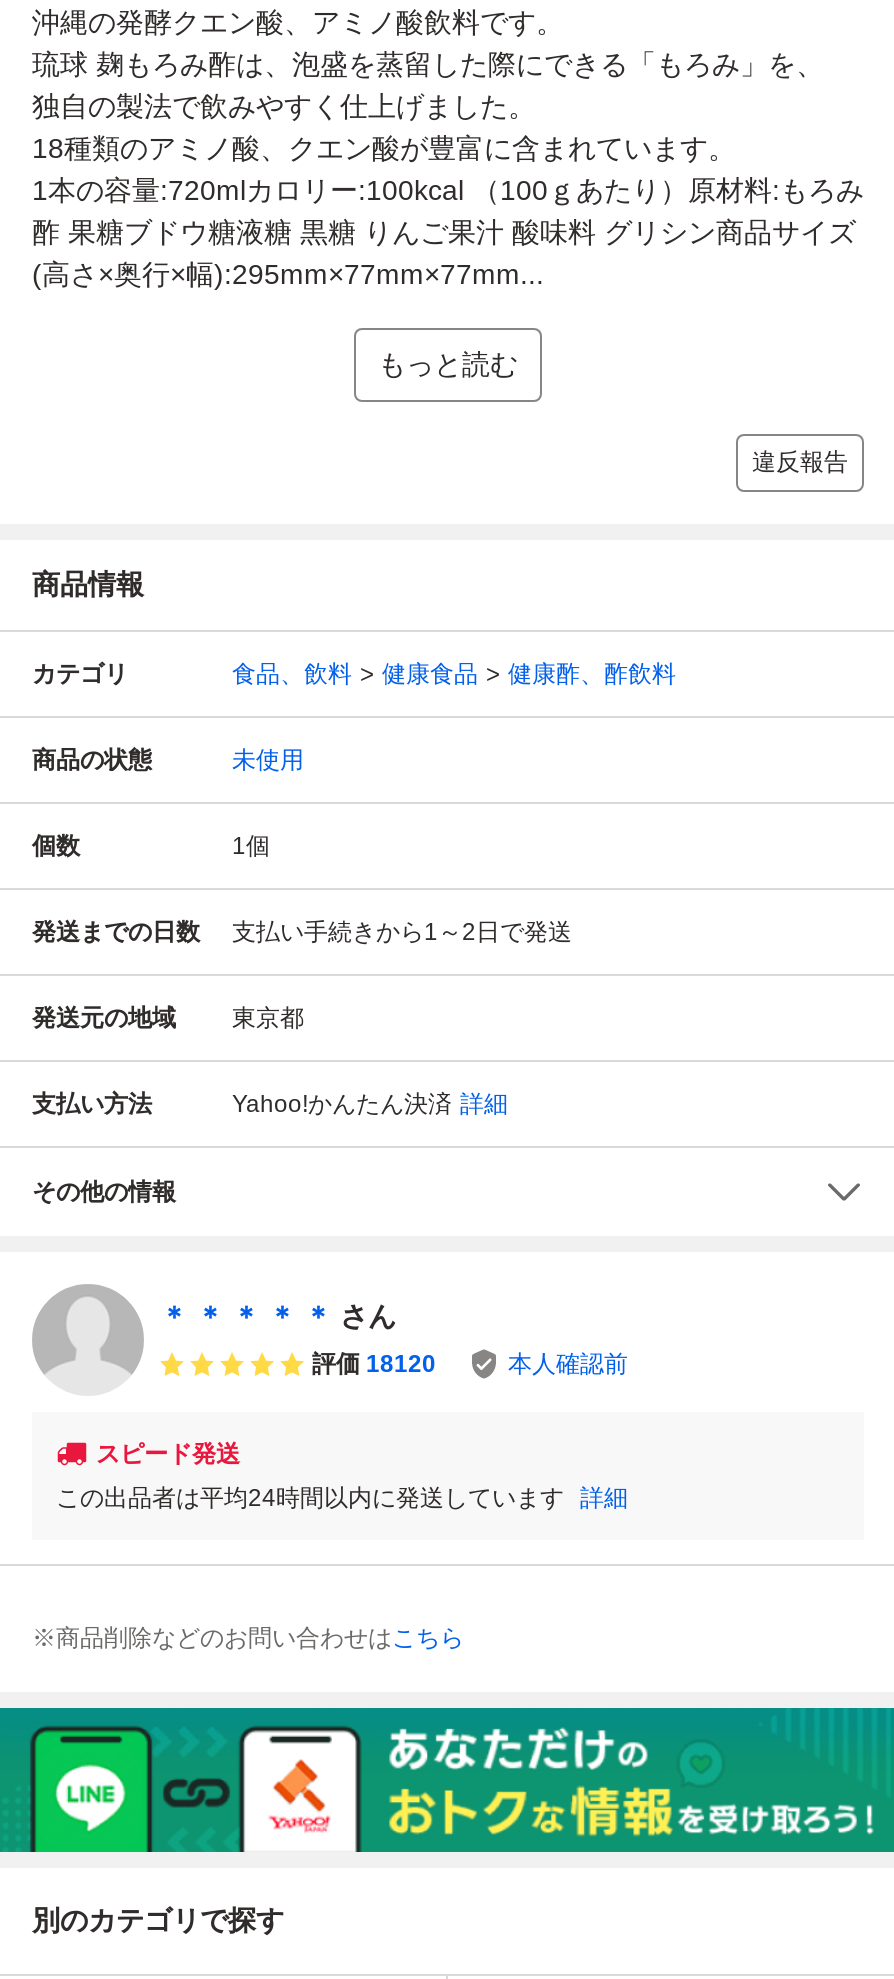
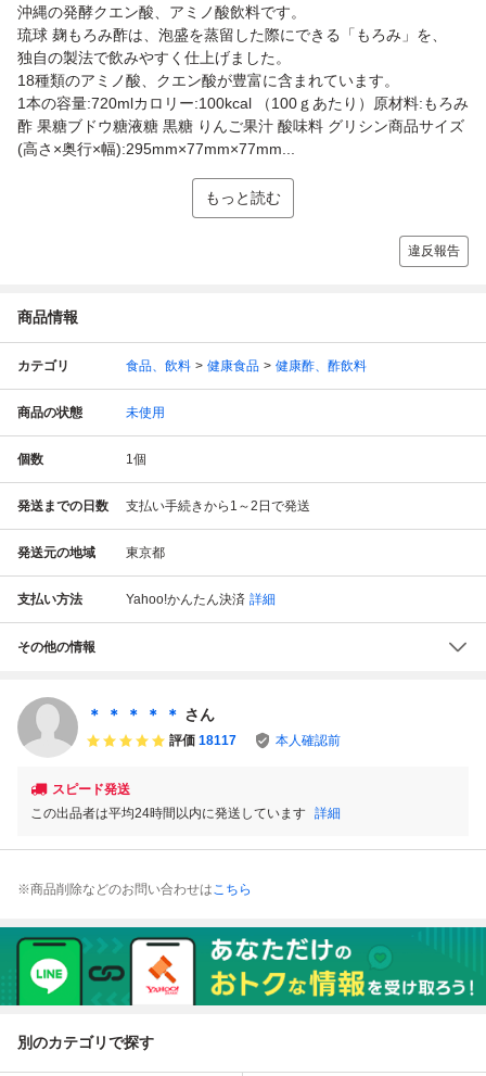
- 評価 18120
+ 評価 18117
